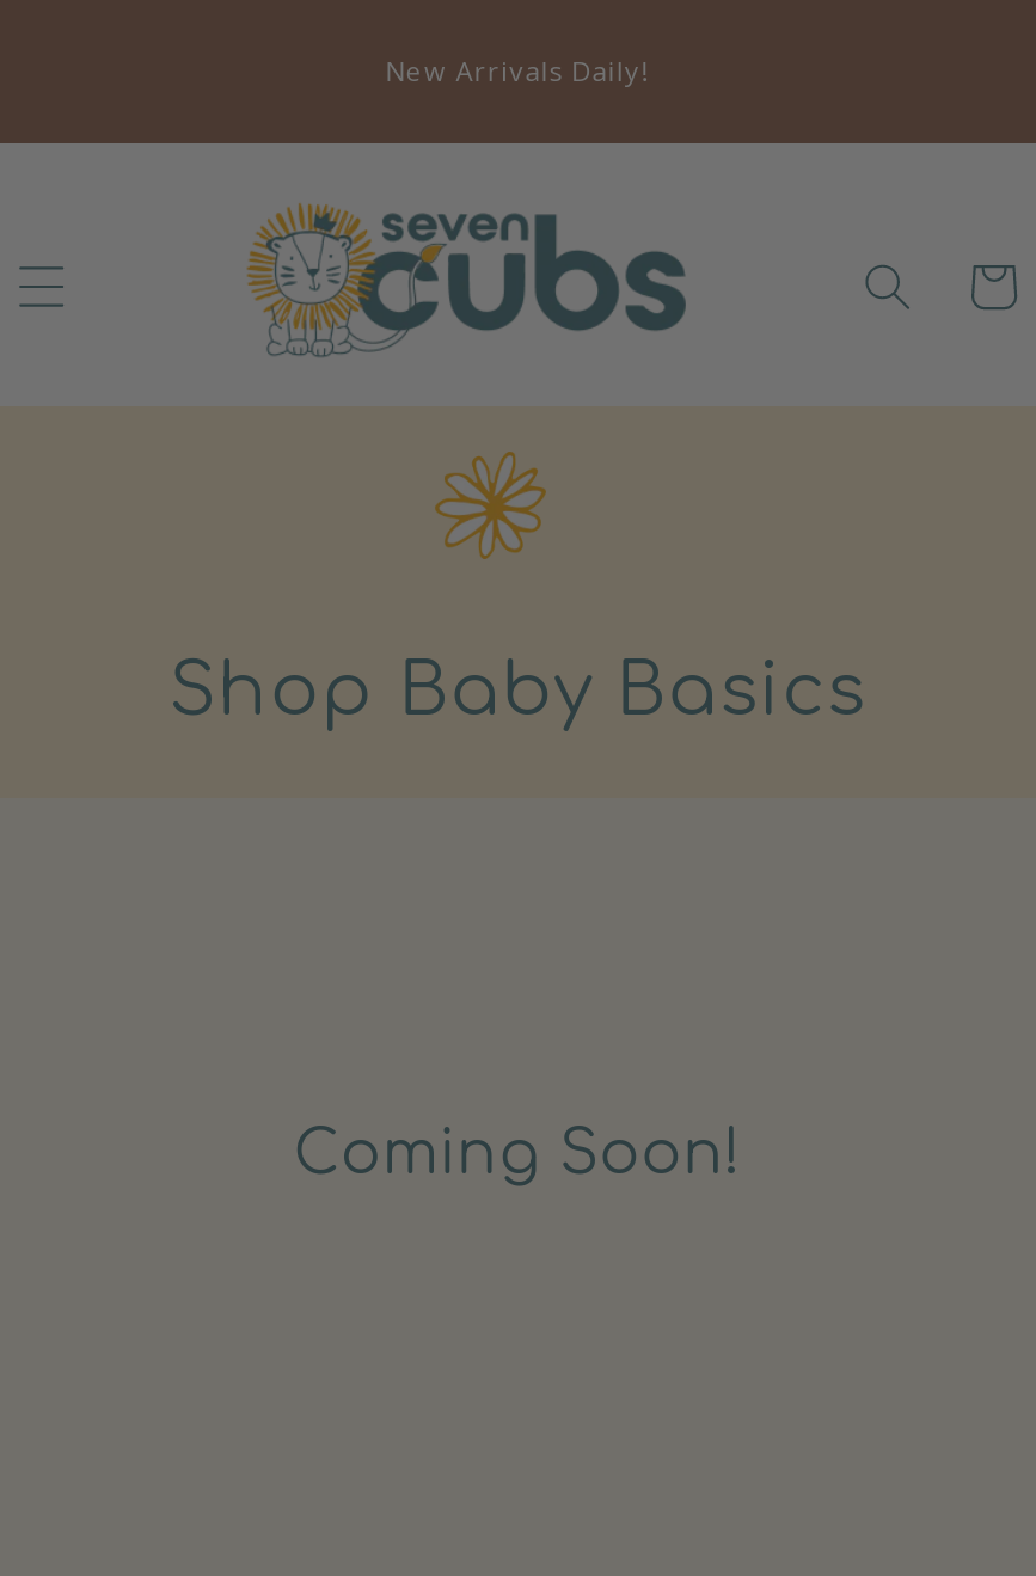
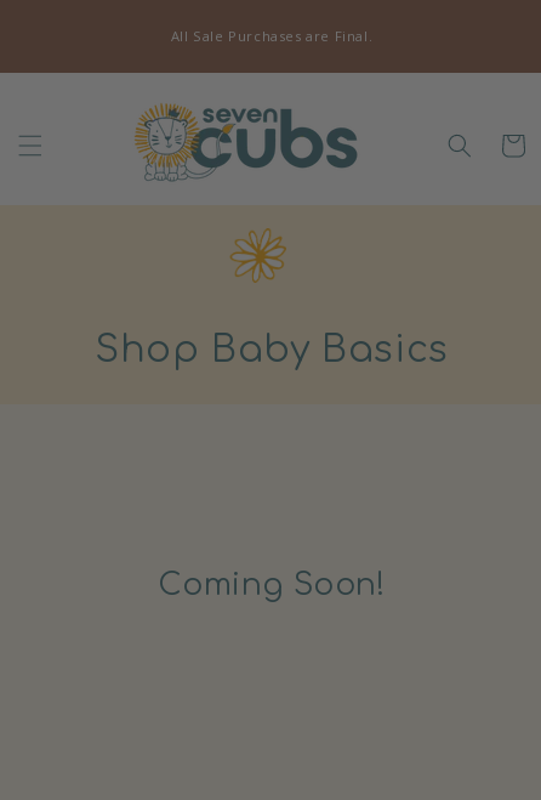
- New Arrivals Daily!
+ All Sale Purchases are Final.
